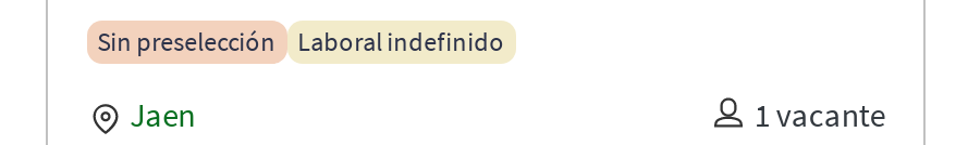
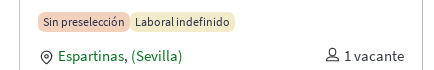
- Jaen
+ Espartinas, (Sevilla)
